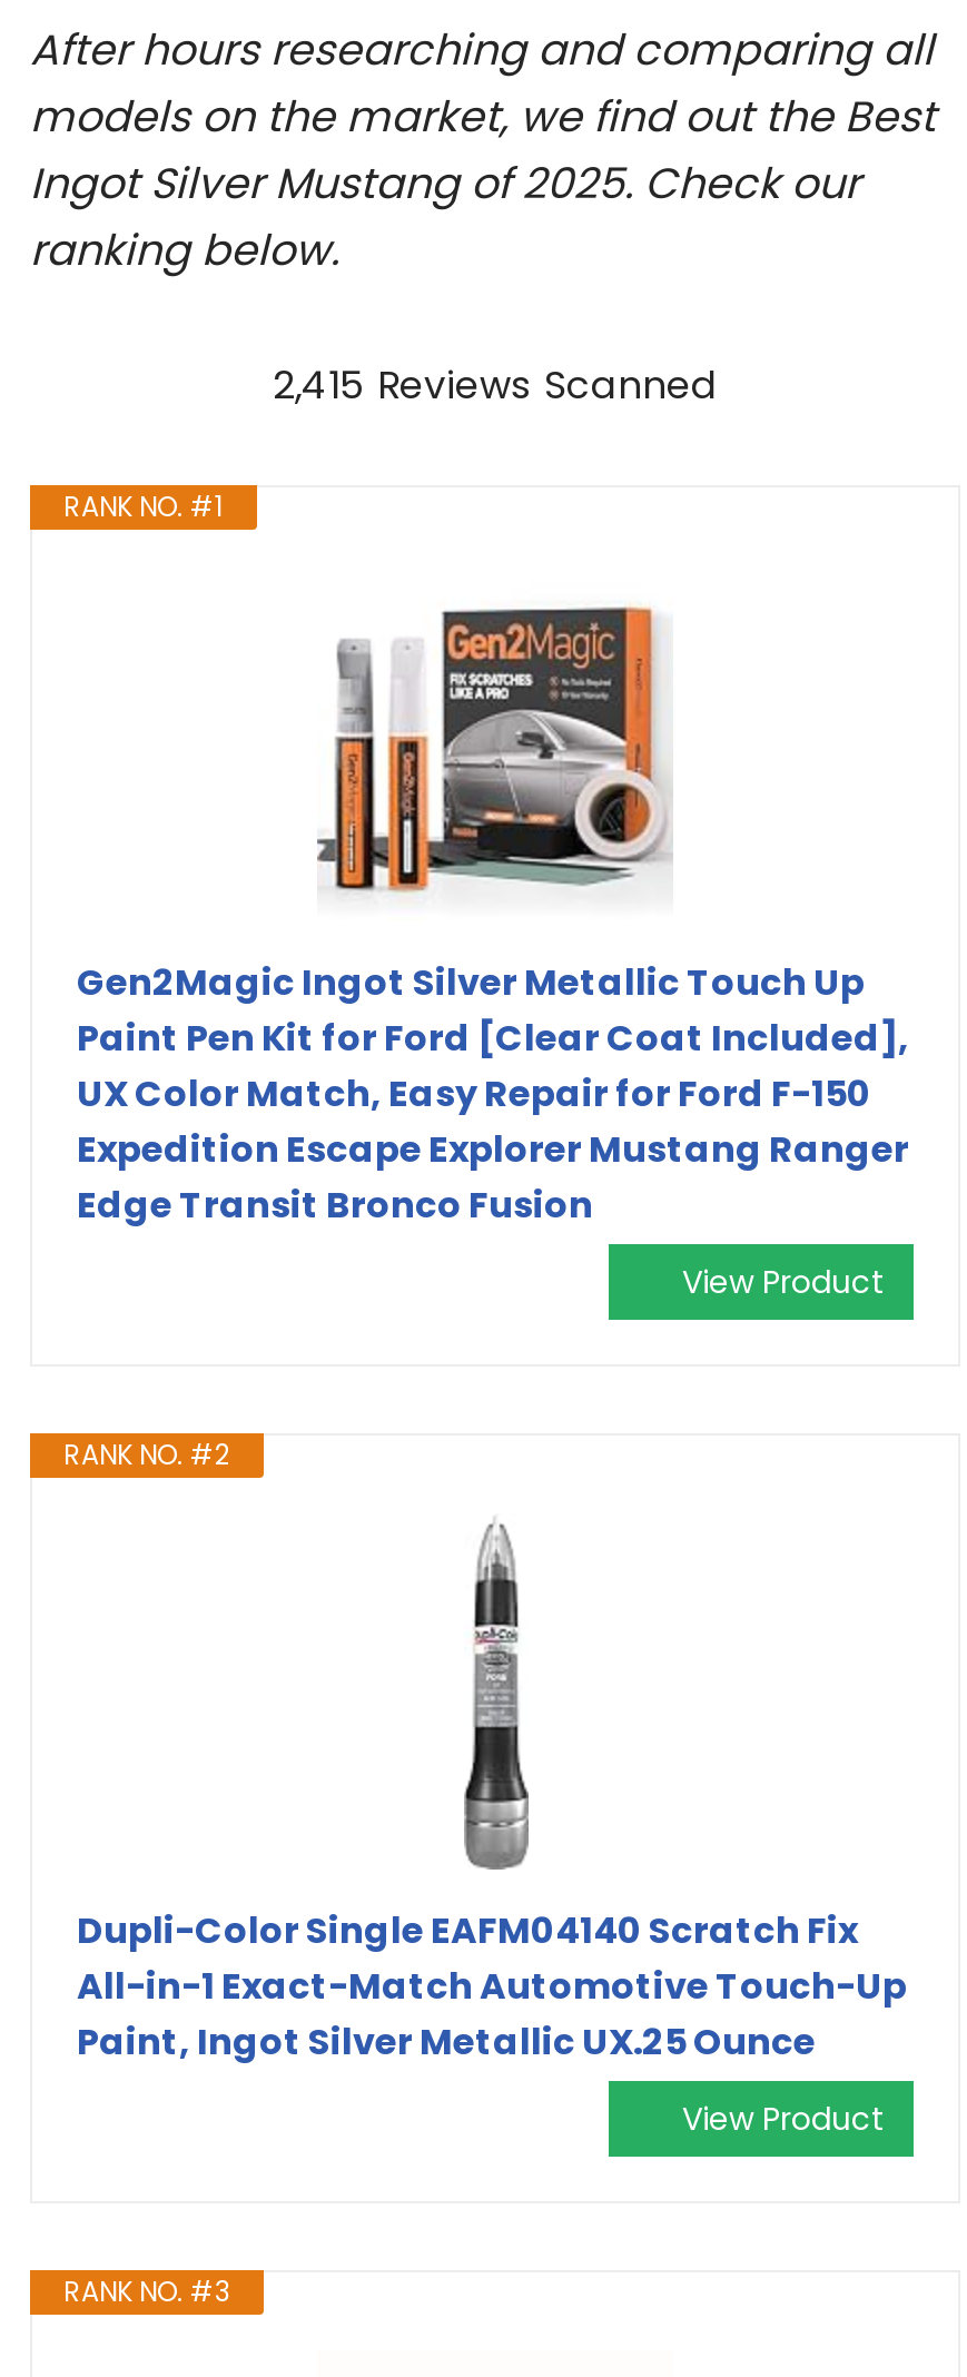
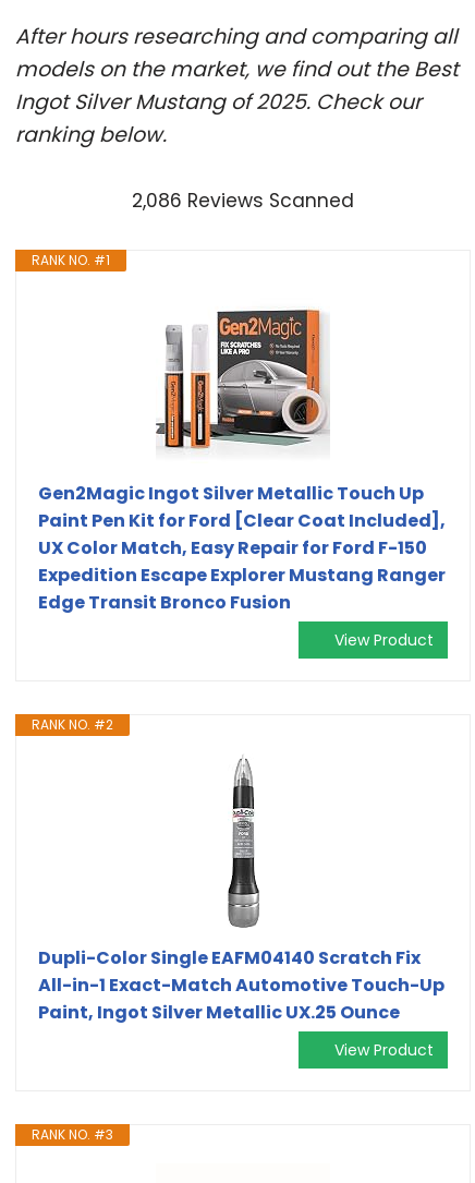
- 2,415 Reviews Scanned
+ 2,086 Reviews Scanned
